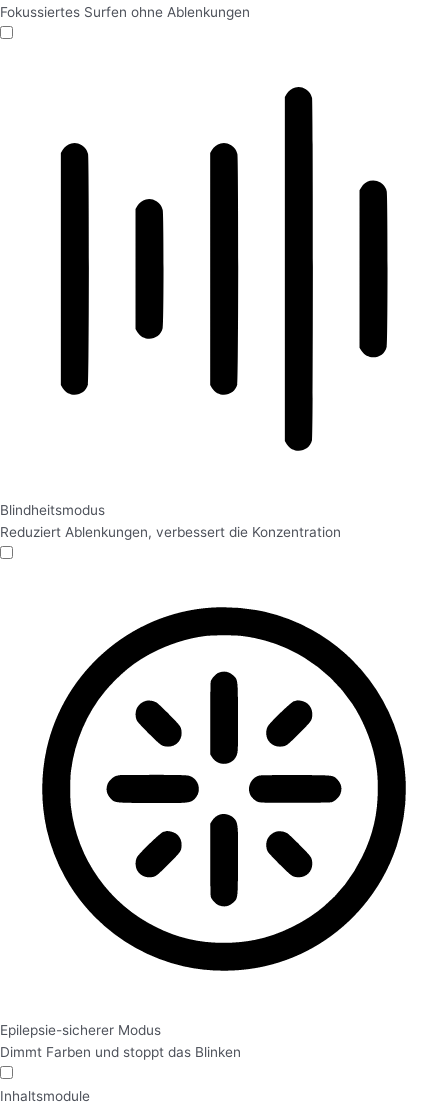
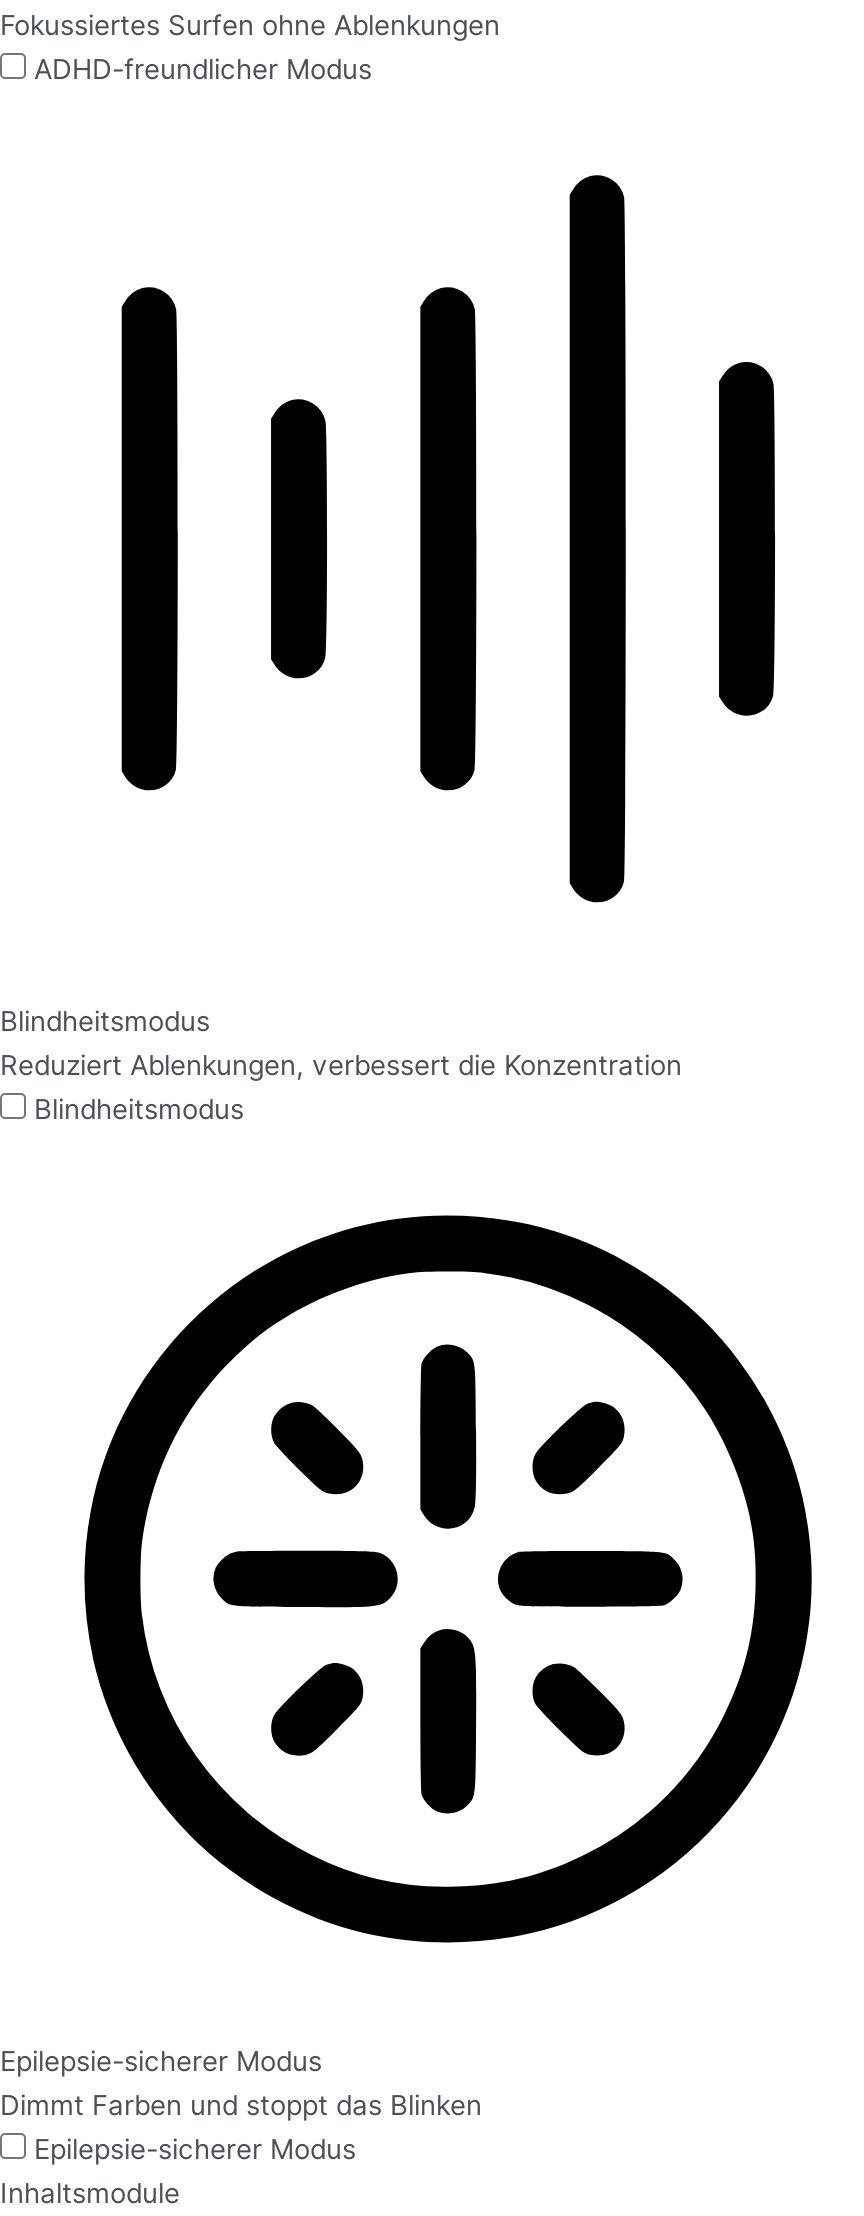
+ ADHD-freundlicher Modus

+ Blindheitsmodus

+ Epilepsie-sicherer Modus
